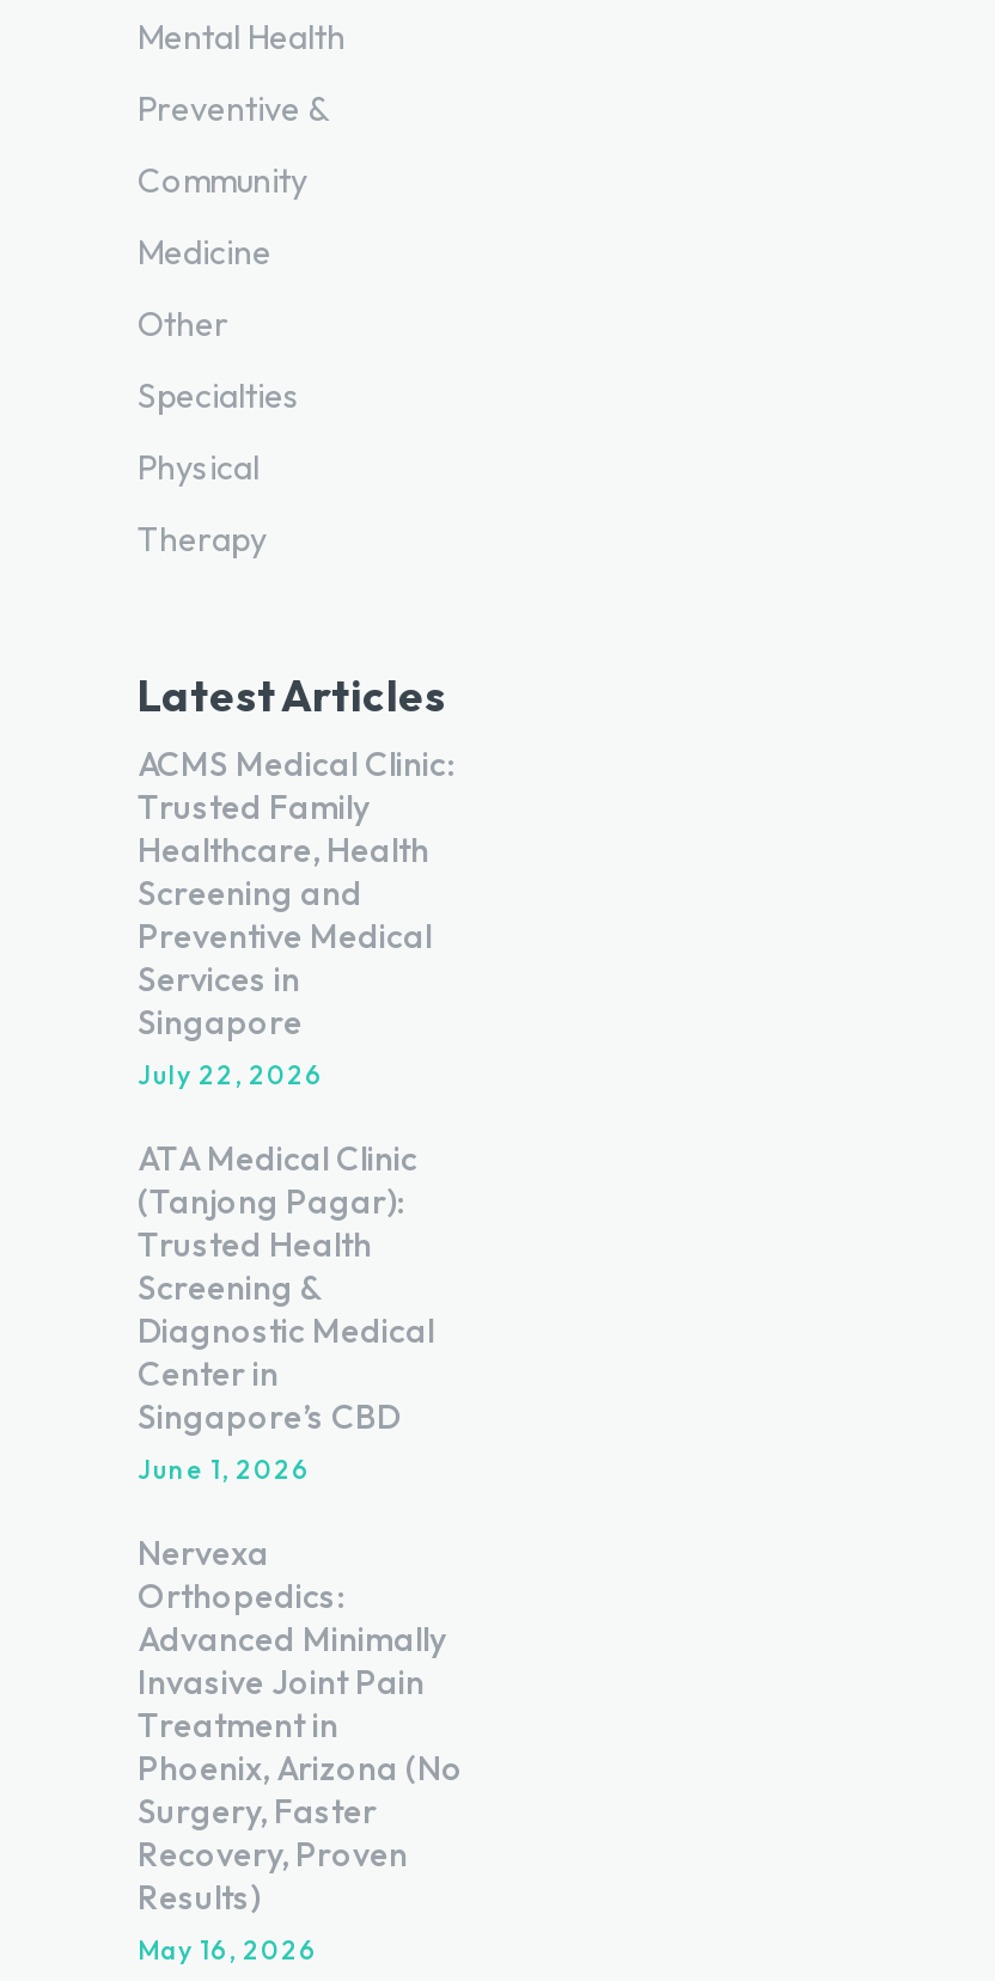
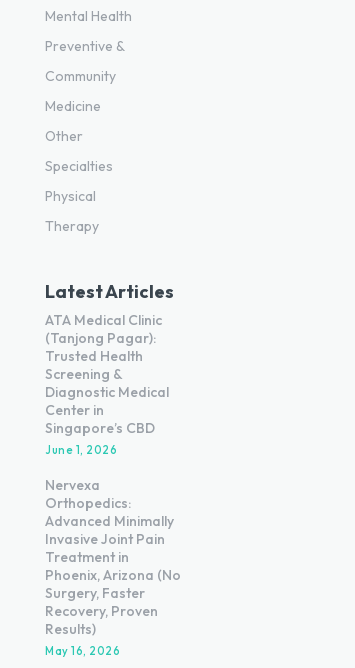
- ACMS Medical Clinic:
- Trusted Family
- Healthcare, Health
- Screening and
- Preventive Medical
- Services in
- Singapore
- July 22, 2026
